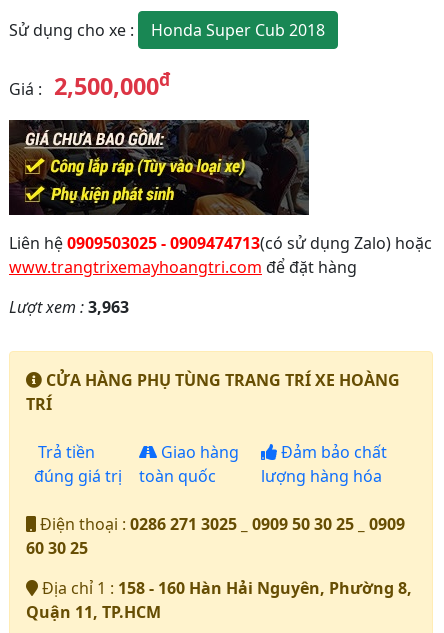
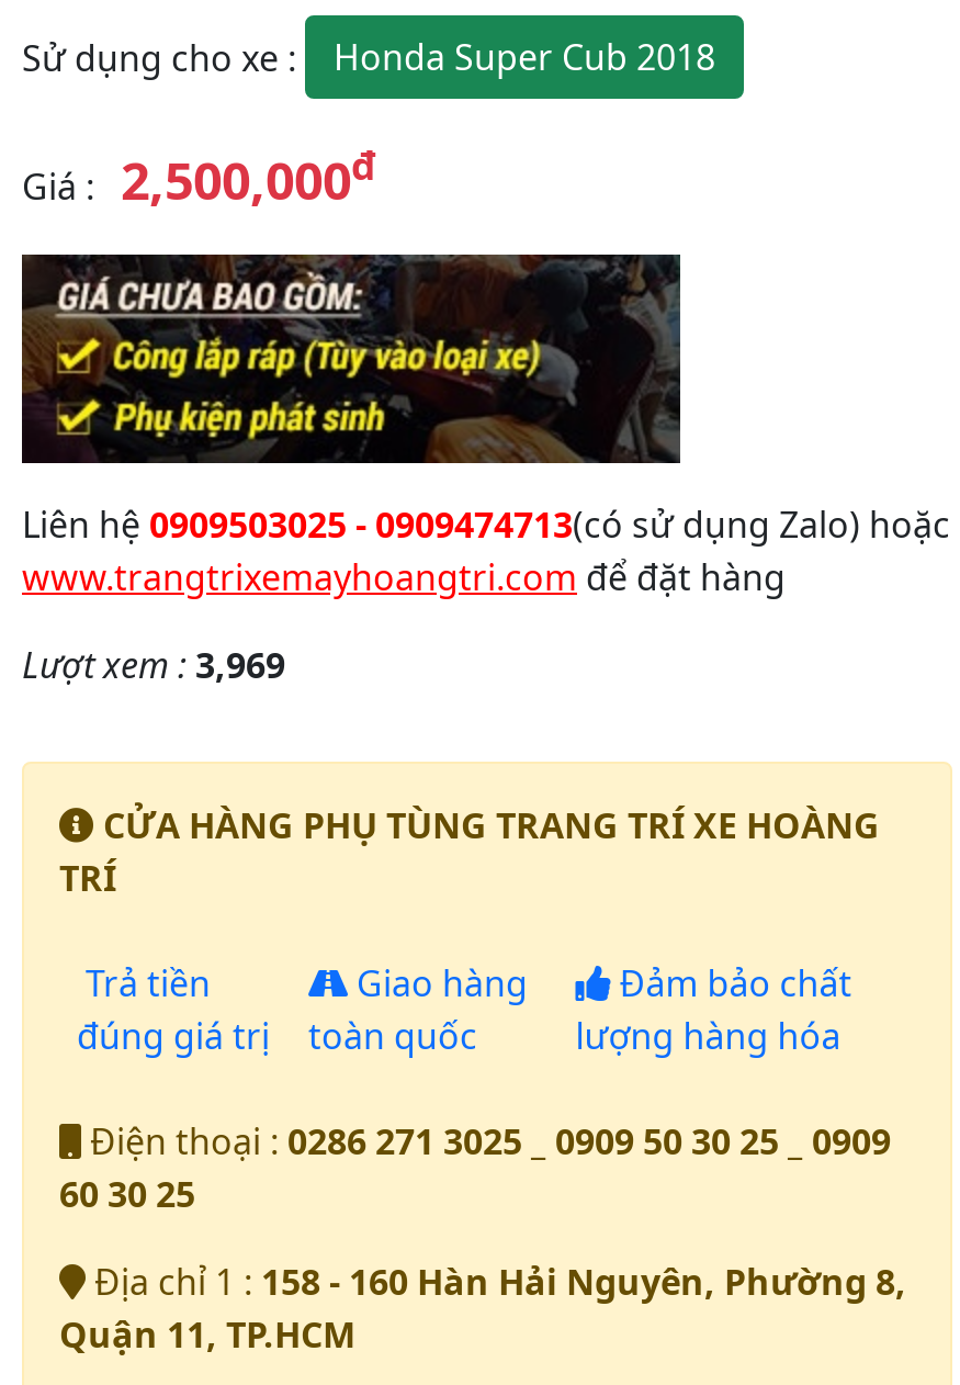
- Lượt xem : 3,963
+ Lượt xem : 3,969
